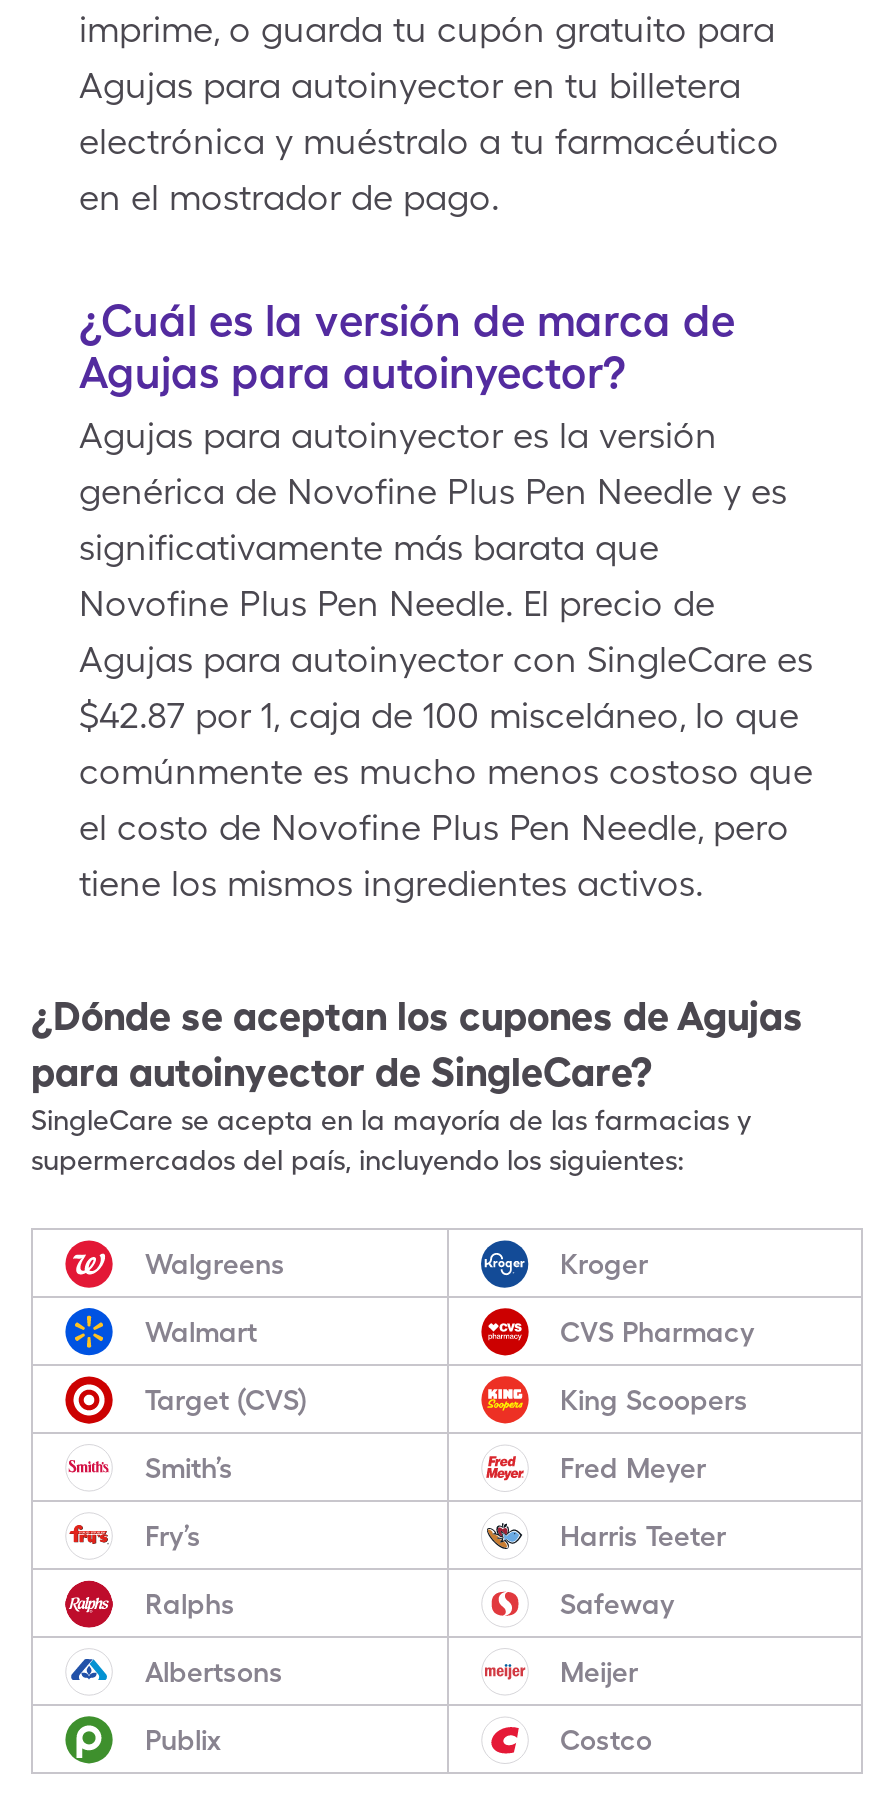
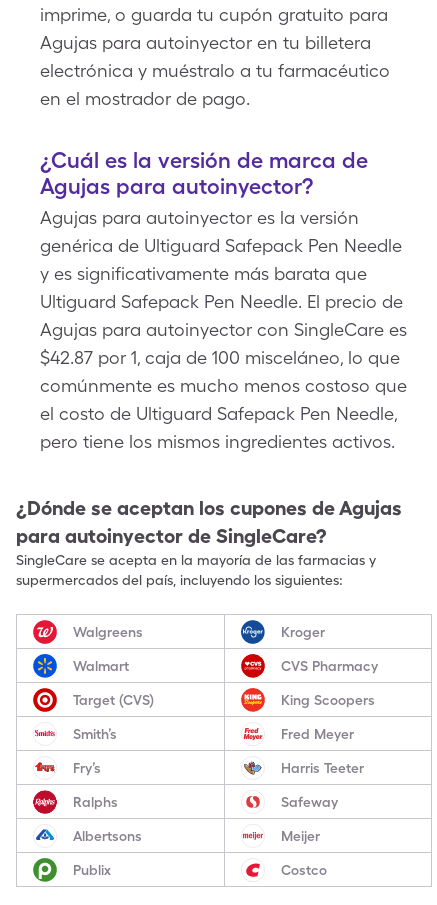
- genérica de Novofine Plus Pen Needle y es
- significativamente más barata que
- Novofine Plus Pen Needle. El precio de
+ genérica de Ultiguard Safepack Pen Needle
+ y es significativamente más barata que
+ Ultiguard Safepack Pen Needle. El precio de

- el costo de Novofine Plus Pen Needle, pero
- tiene los mismos ingredientes activos.
+ el costo de Ultiguard Safepack Pen Needle,
+ pero tiene los mismos ingredientes activos.
